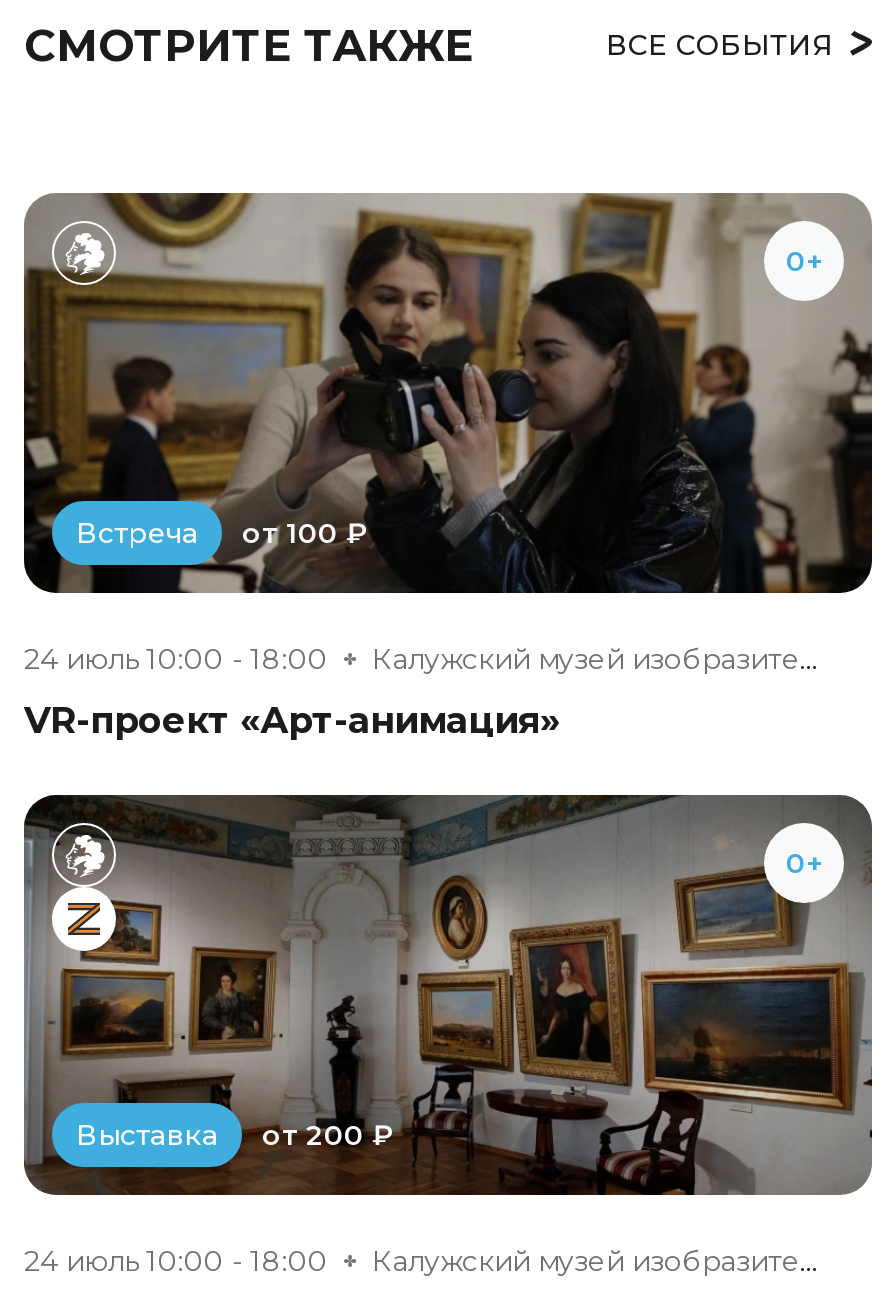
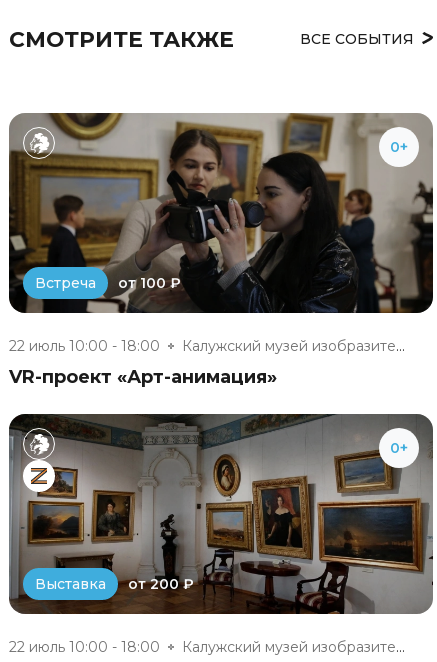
- 24 июль 10:00 - 18:00
+ 22 июль 10:00 - 18:00

- 24 июль 10:00 - 18:00
+ 22 июль 10:00 - 18:00
